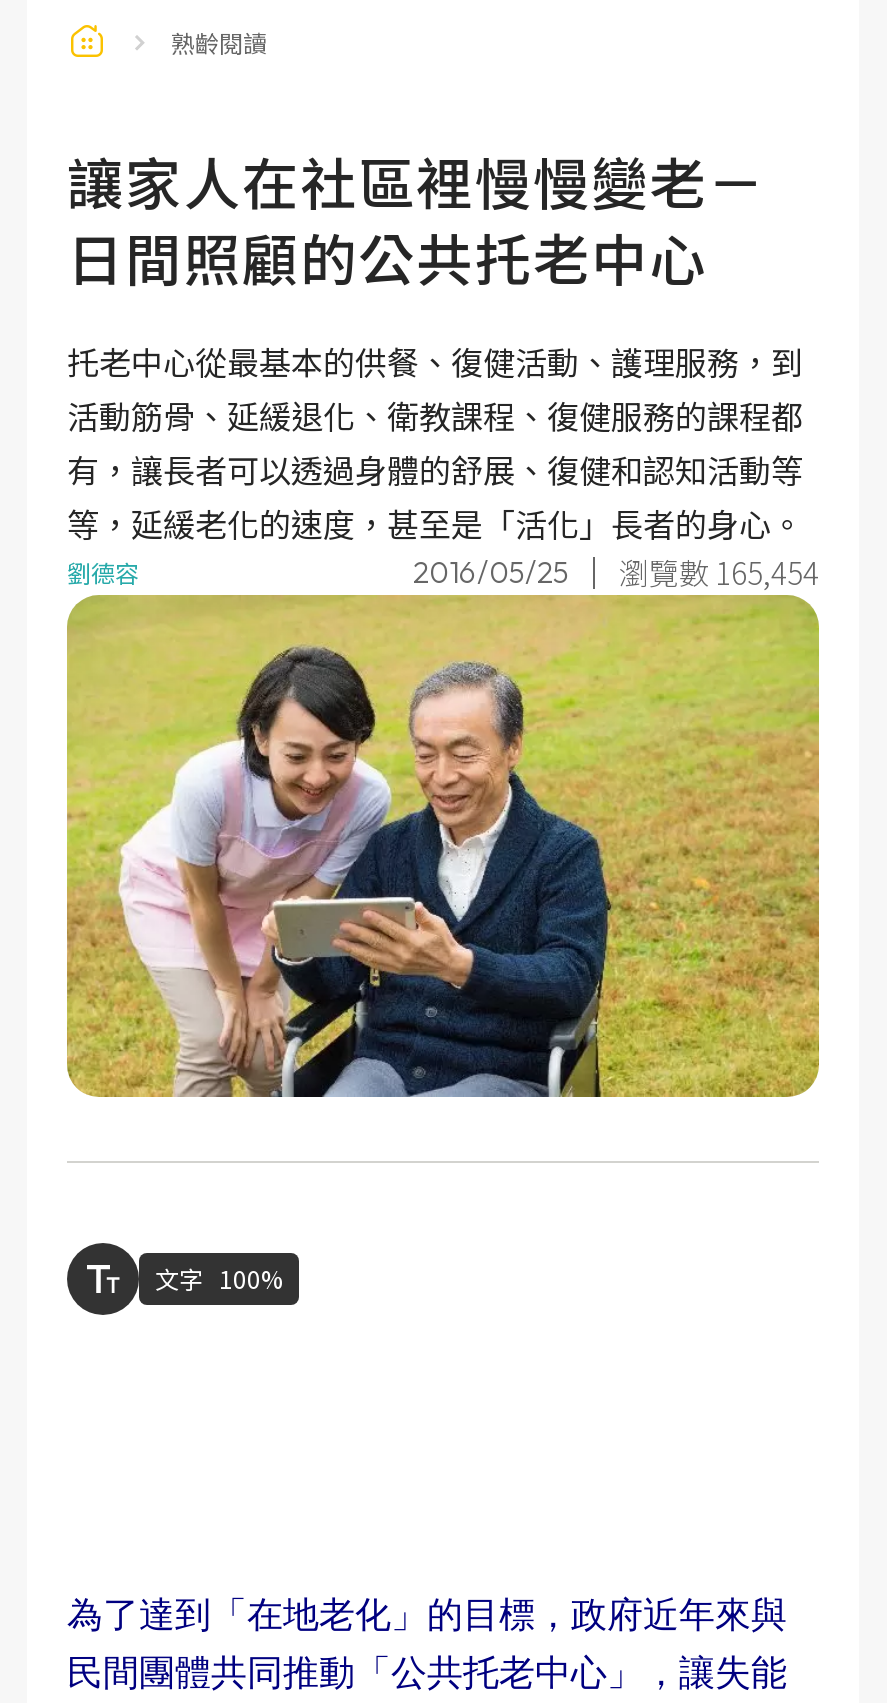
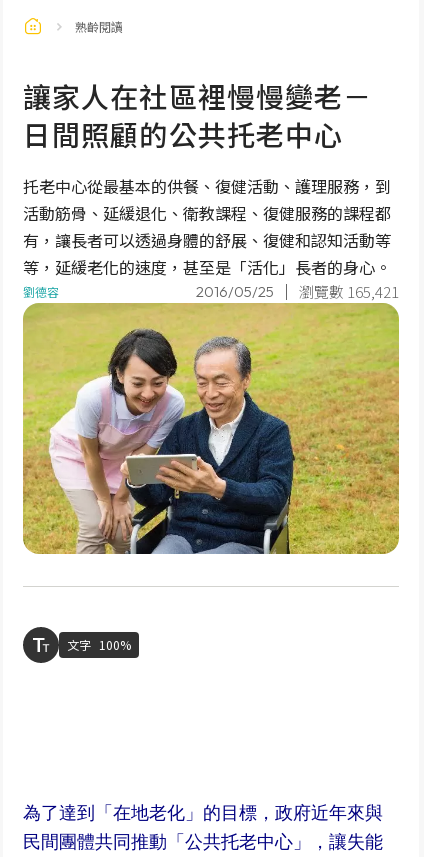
- 2016/05/25 瀏覽數 165,454
+ 2016/05/25 瀏覽數 165,421
